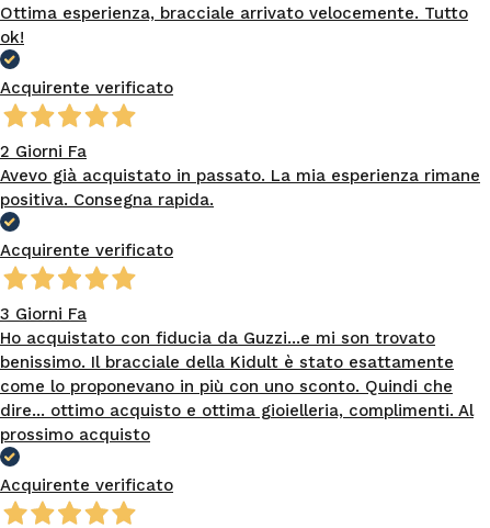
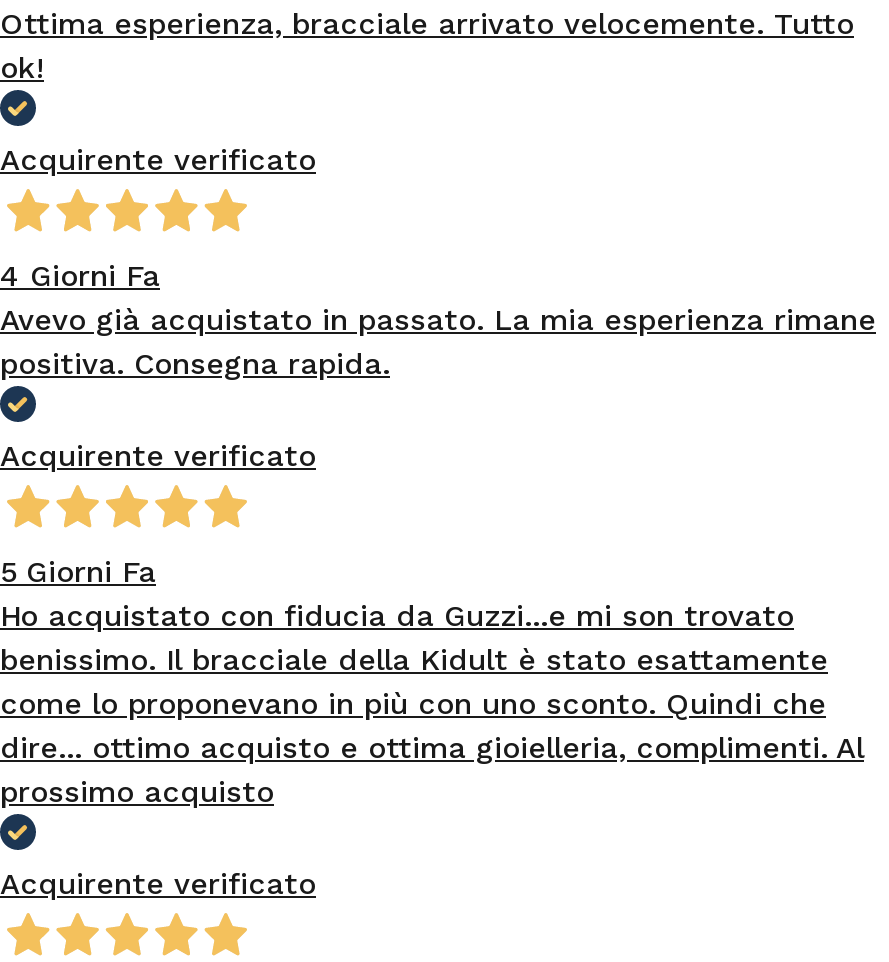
- 2 Giorni Fa
+ 4 Giorni Fa

- 3 Giorni Fa
+ 5 Giorni Fa
